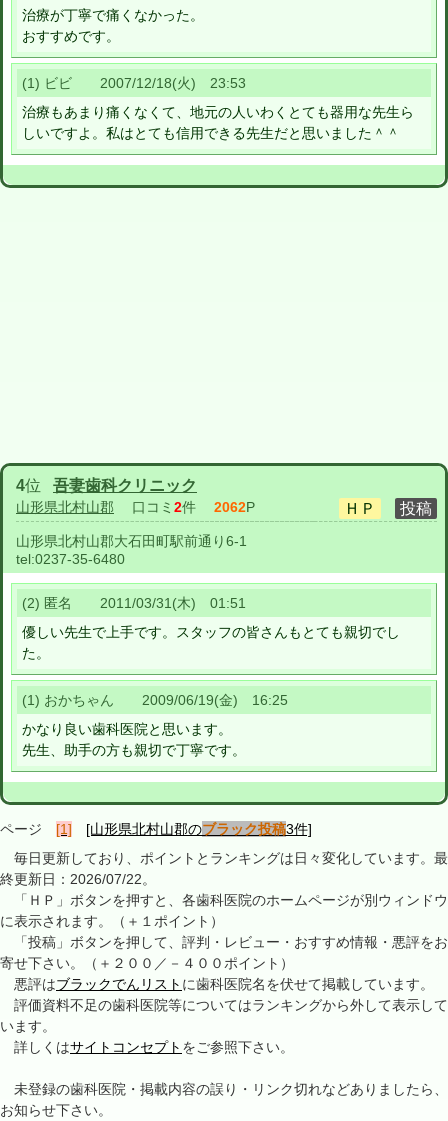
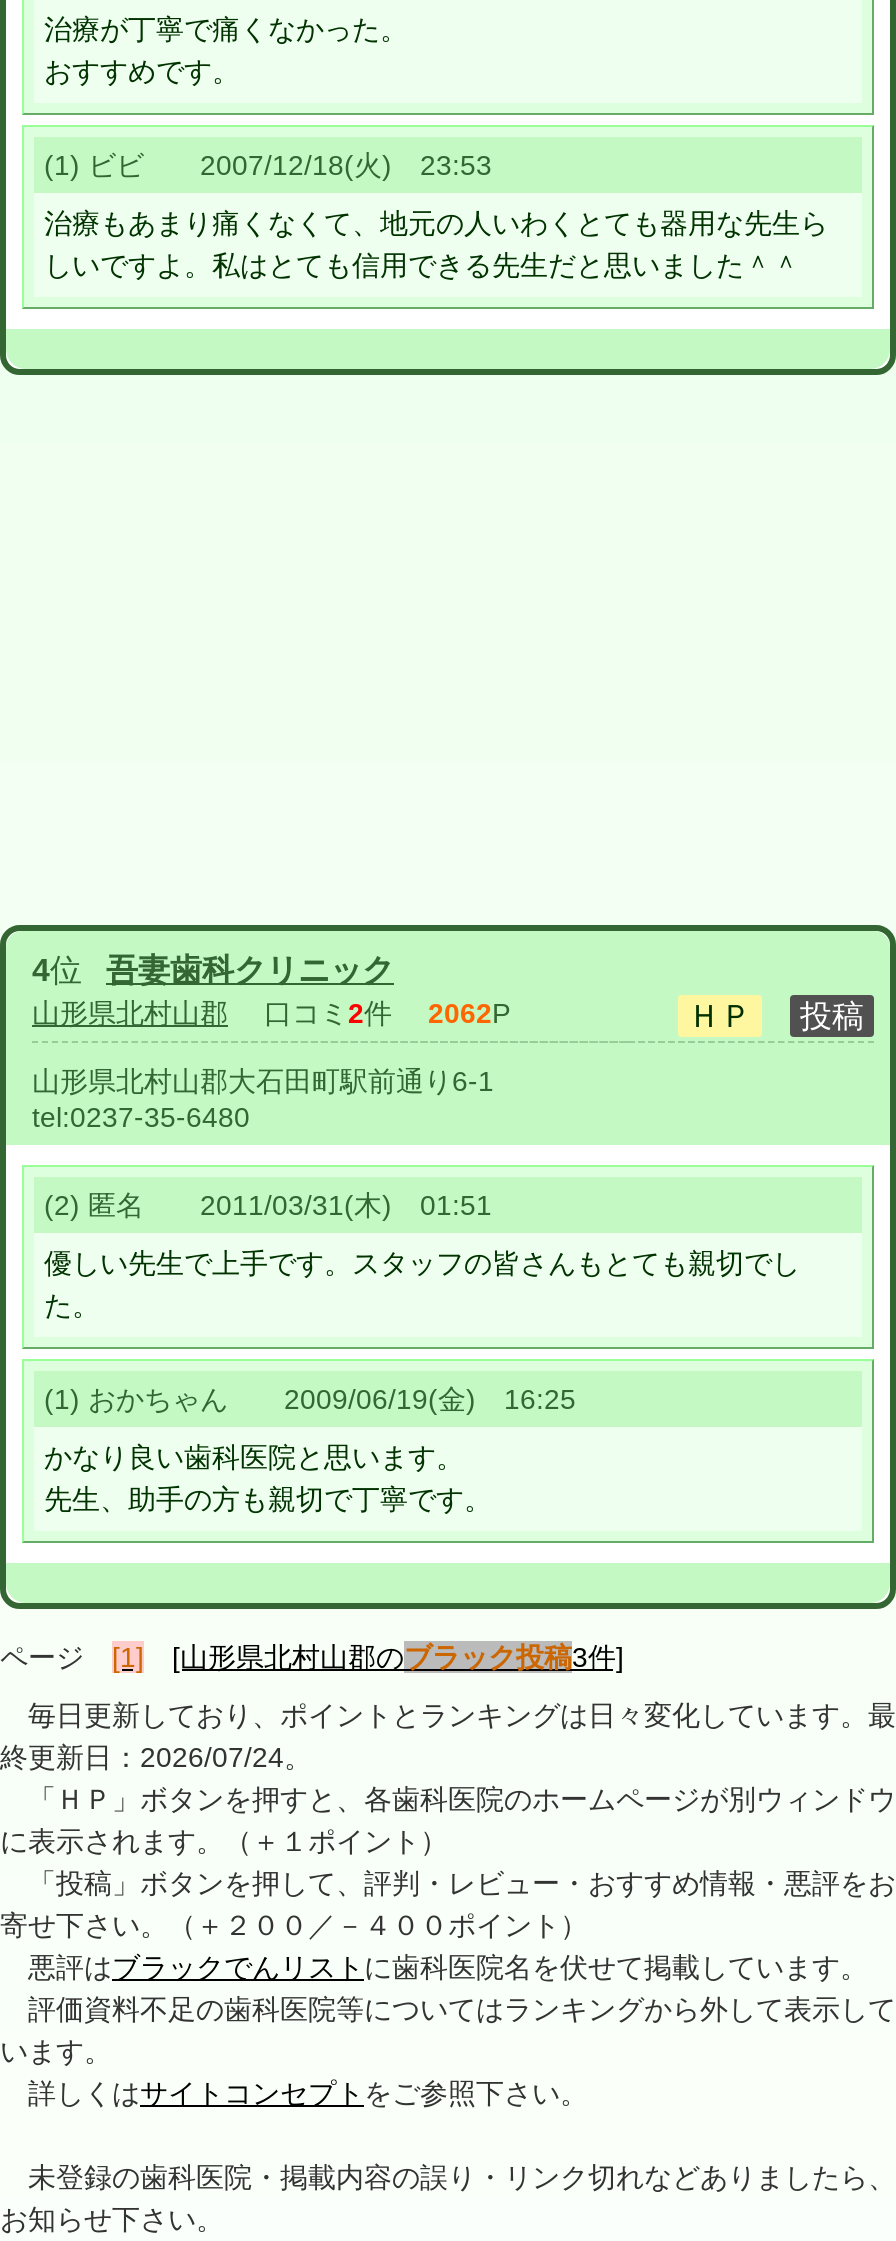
- 終更新日：2026/07/22。
+ 終更新日：2026/07/24。
